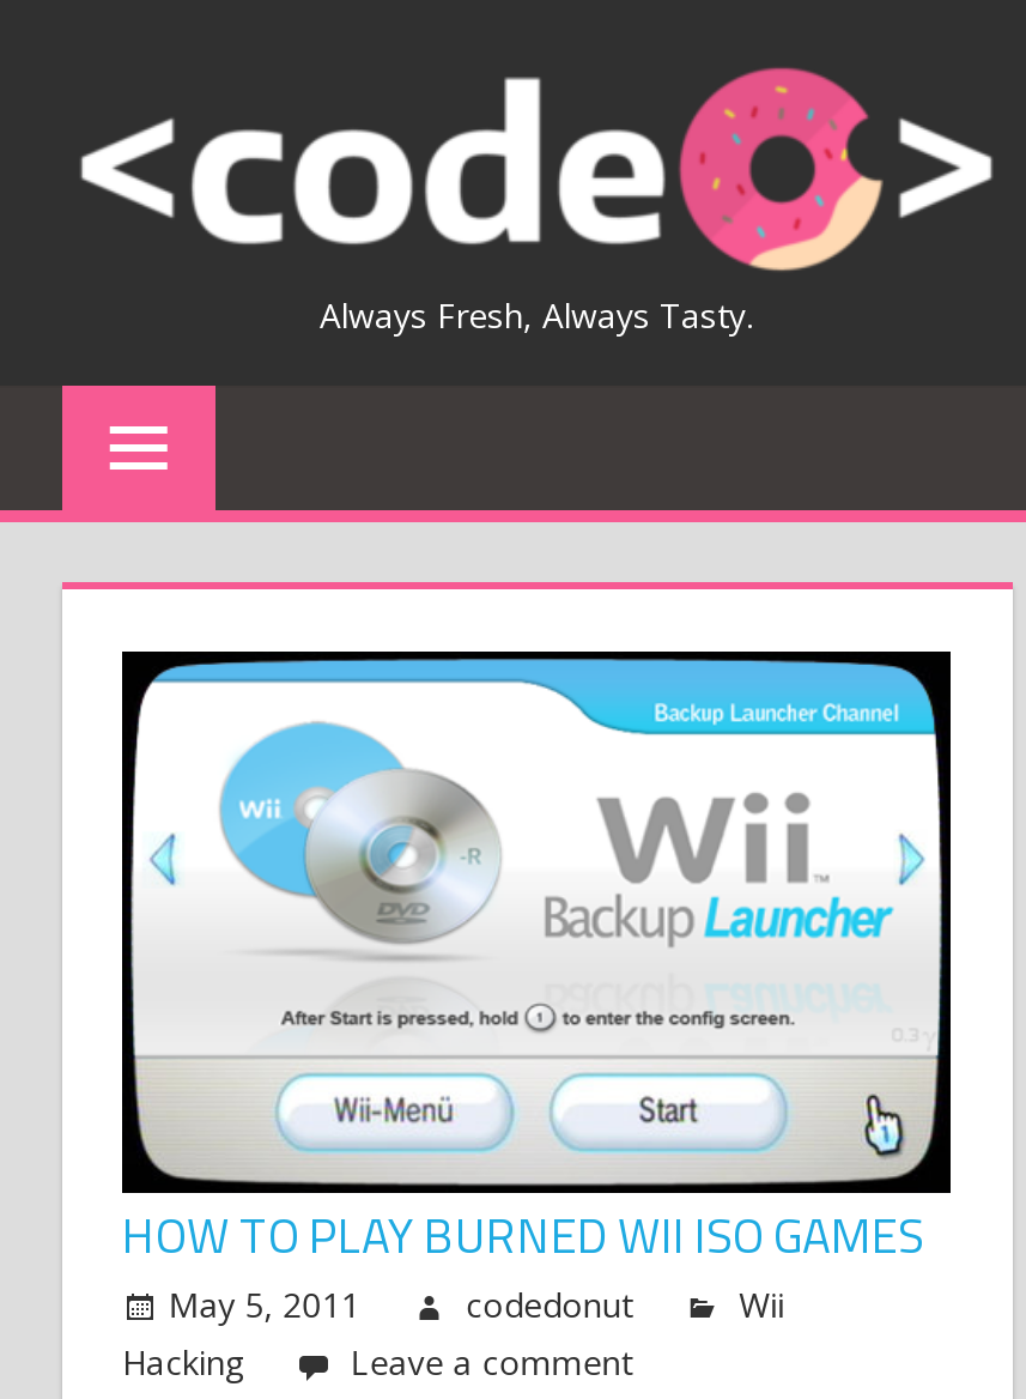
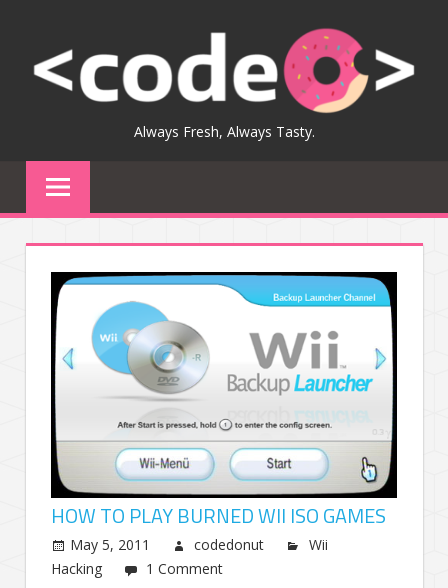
- Leave a comment
+ 1 Comment
